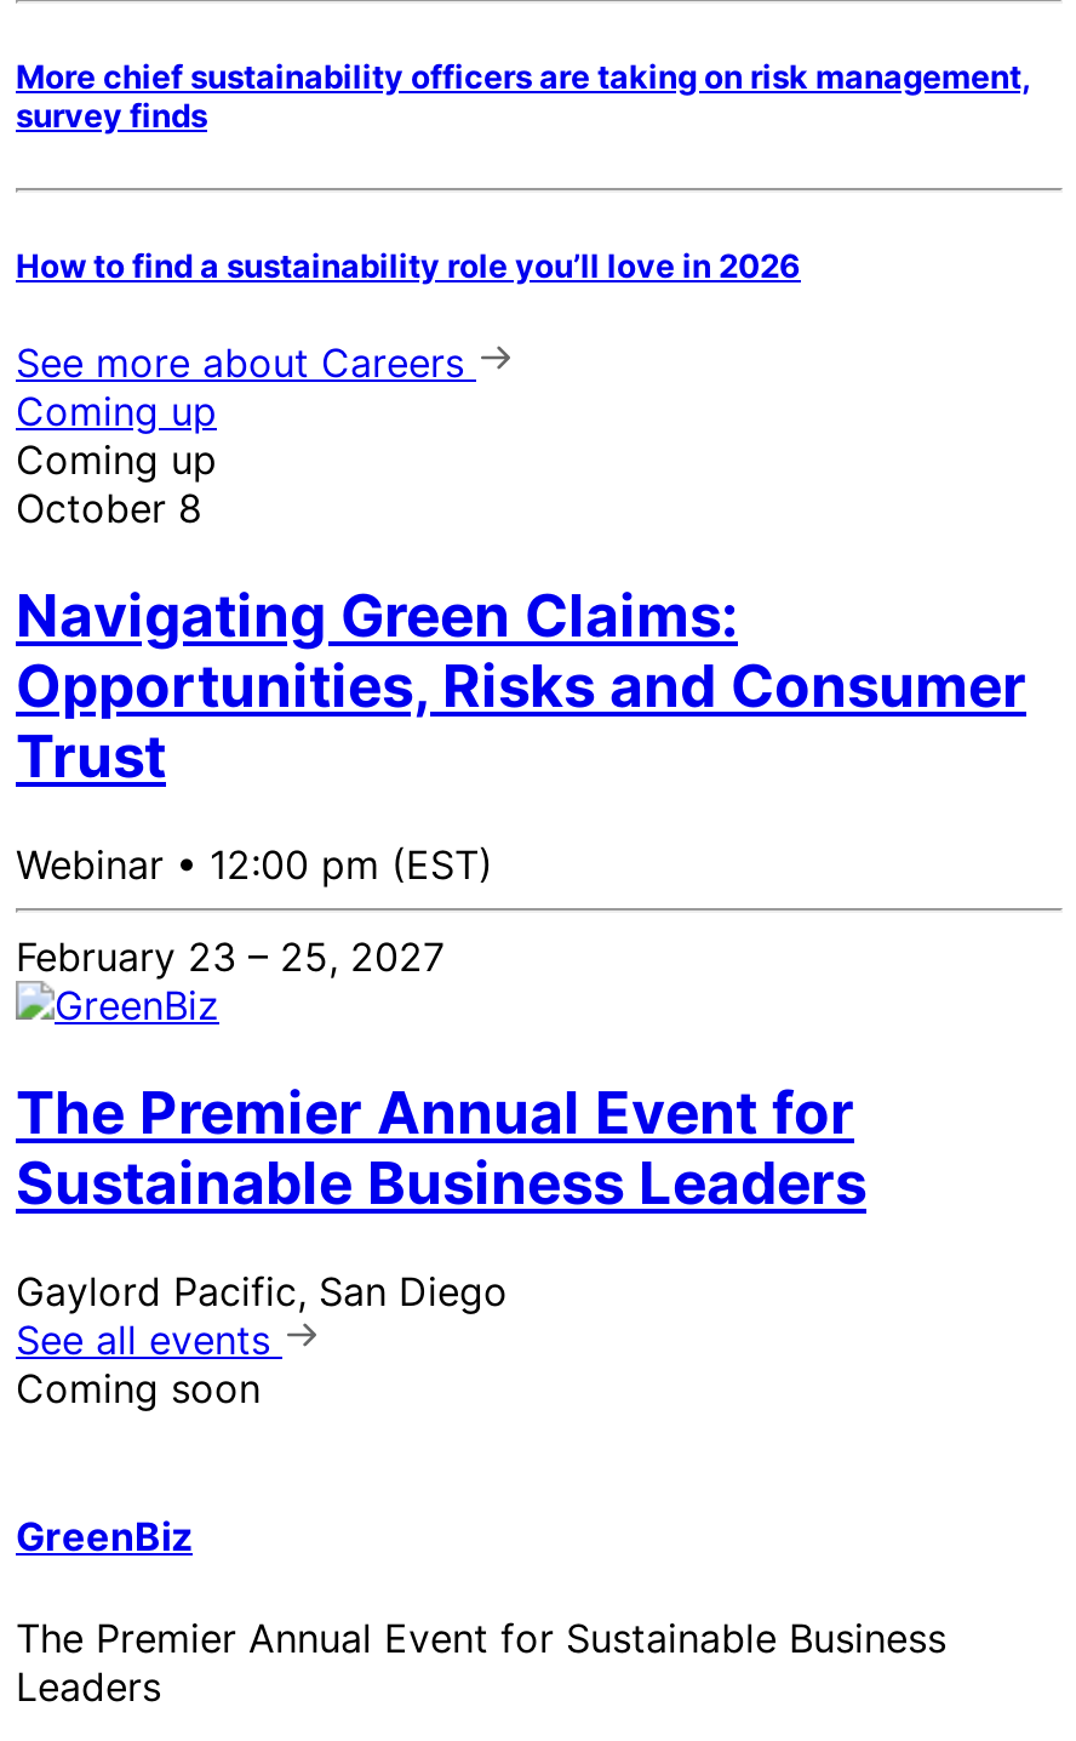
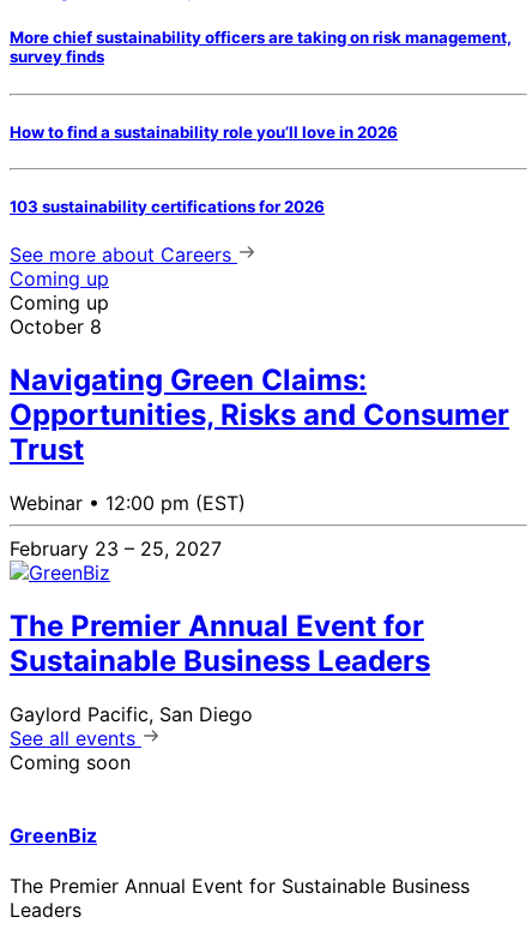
+ 103 sustainability certifications for 2026
